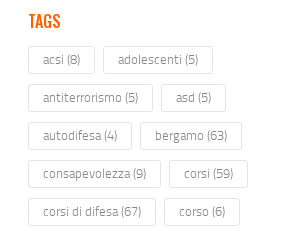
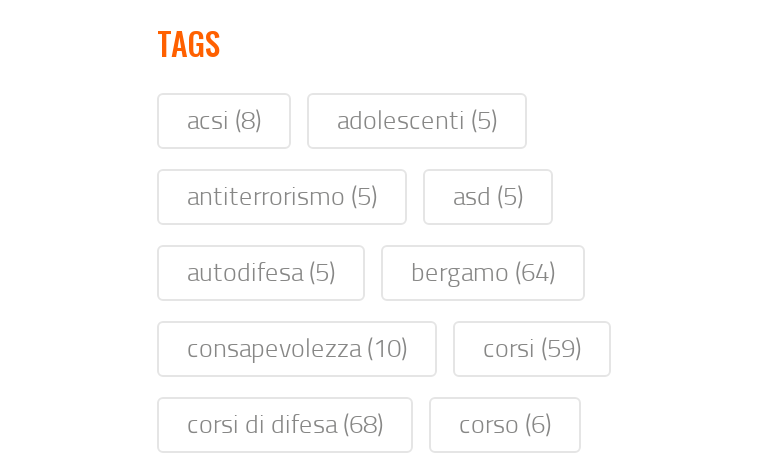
- autodifesa(4)
+ autodifesa(5)

- bergamo (63)
+ bergamo (64)

- consapevolezza(9)
+ consapevolezza(10)

- corsi di difesa(67)
+ corsi di difesa(68)
